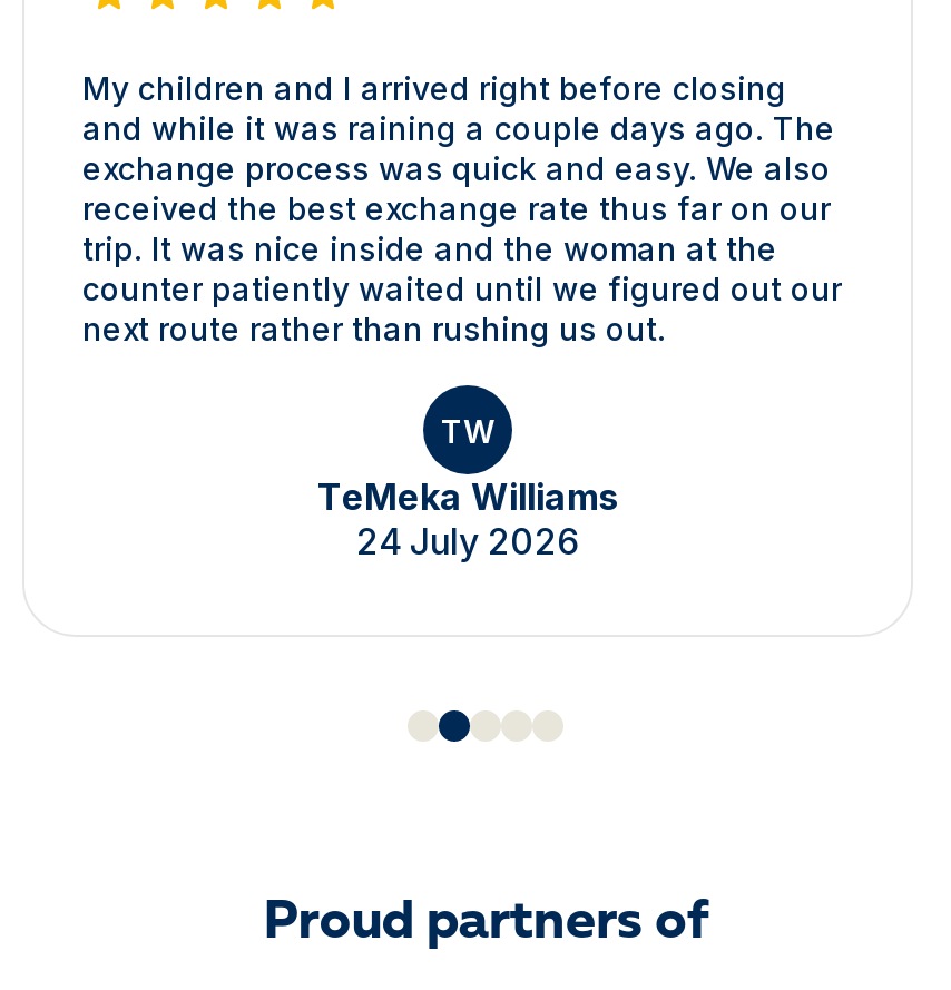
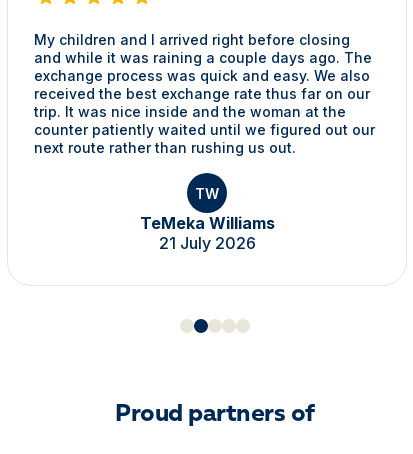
- 24 July 2026
+ 21 July 2026
